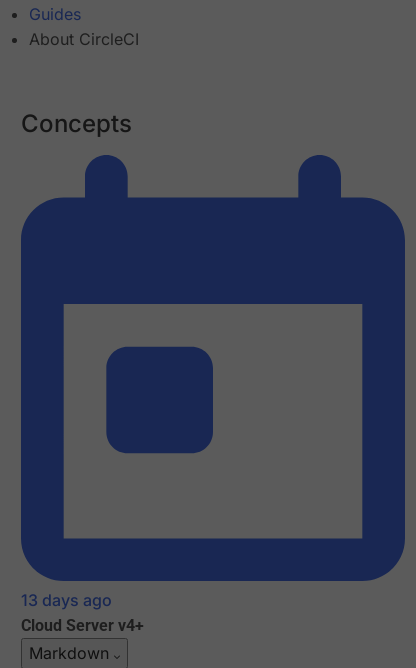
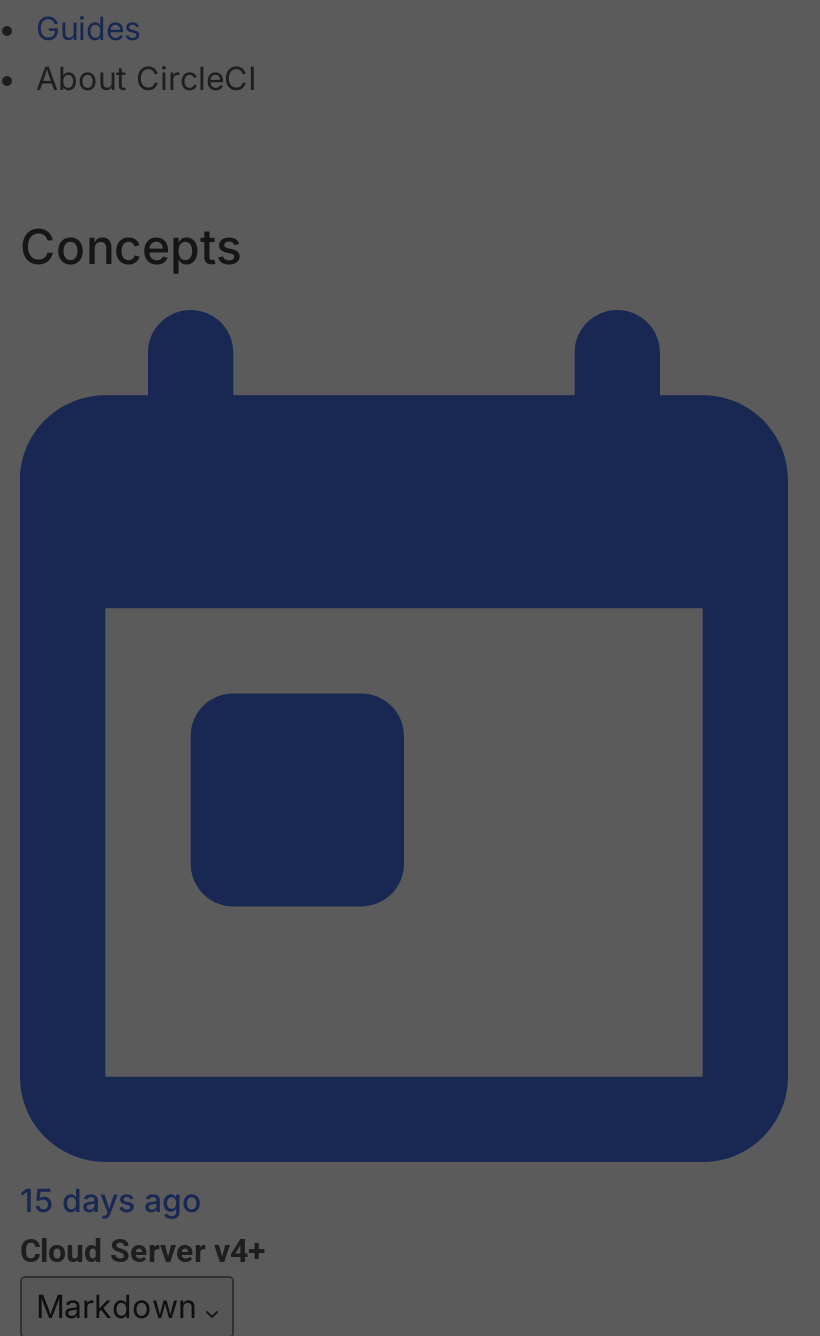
- 13 days ago
+ 15 days ago
